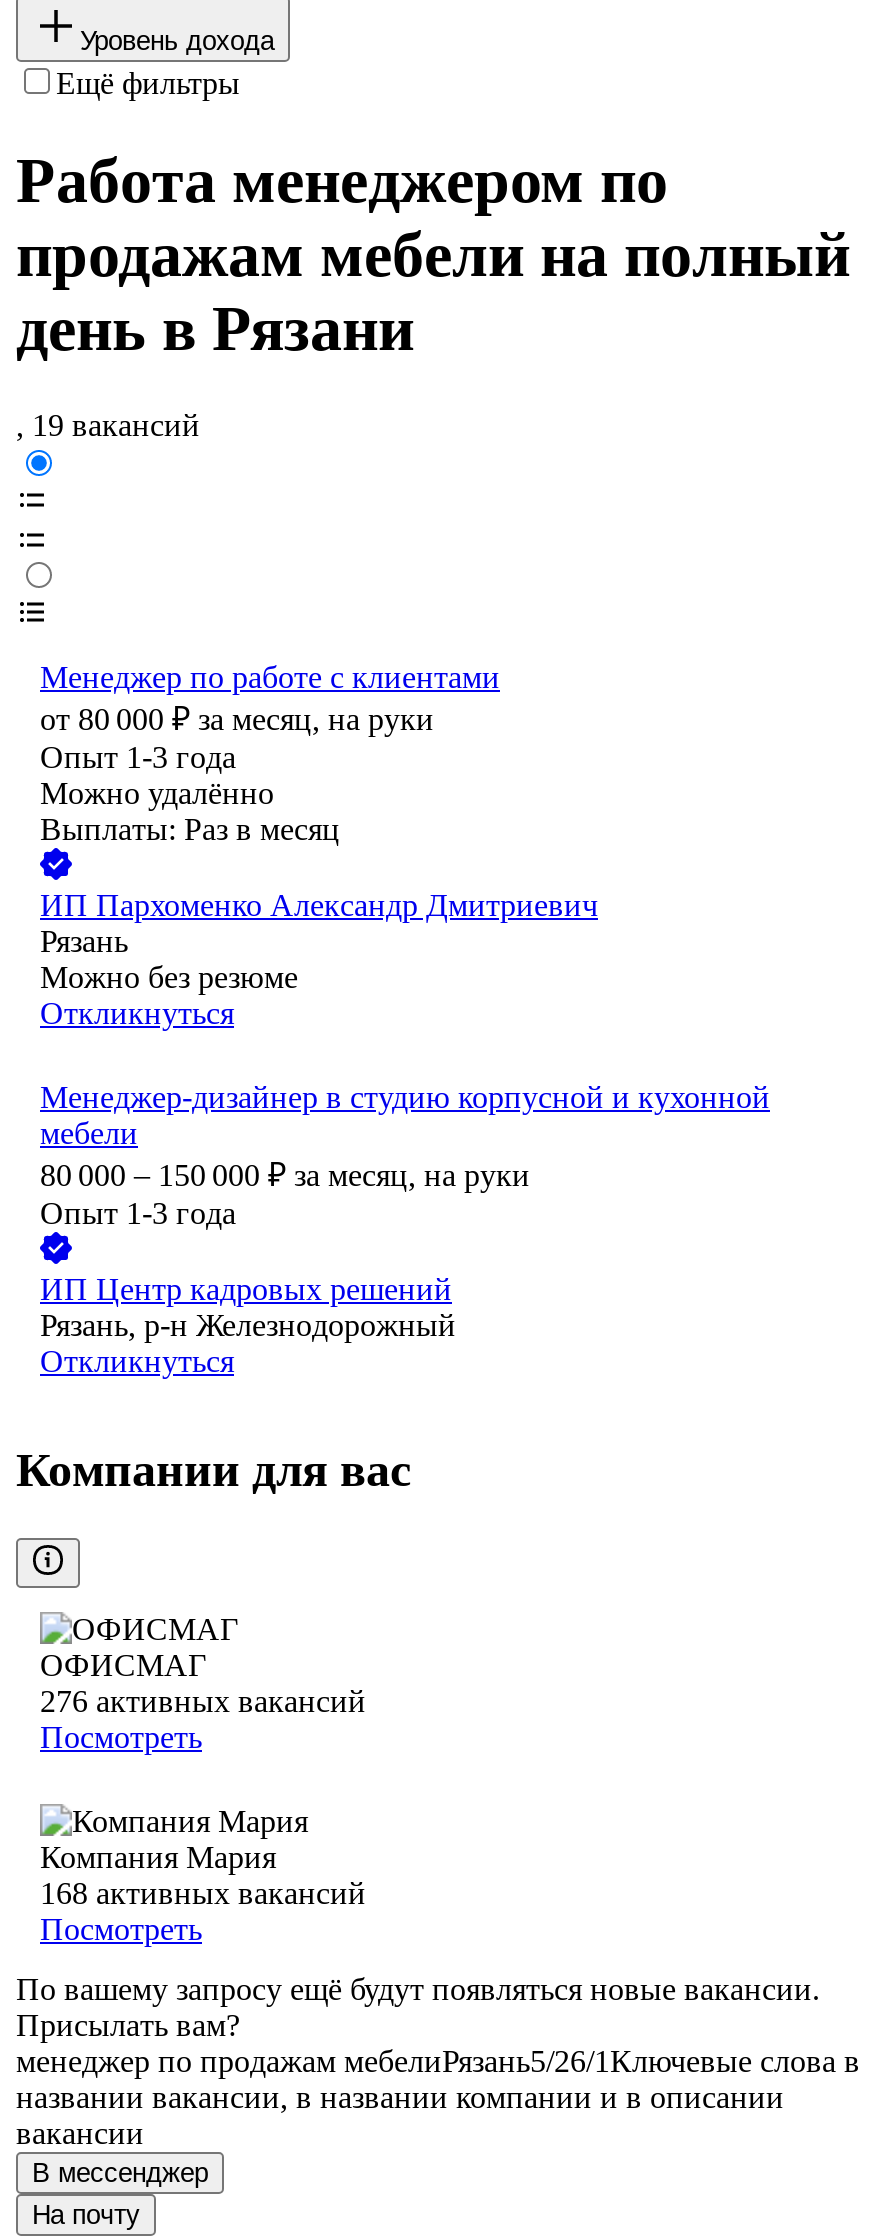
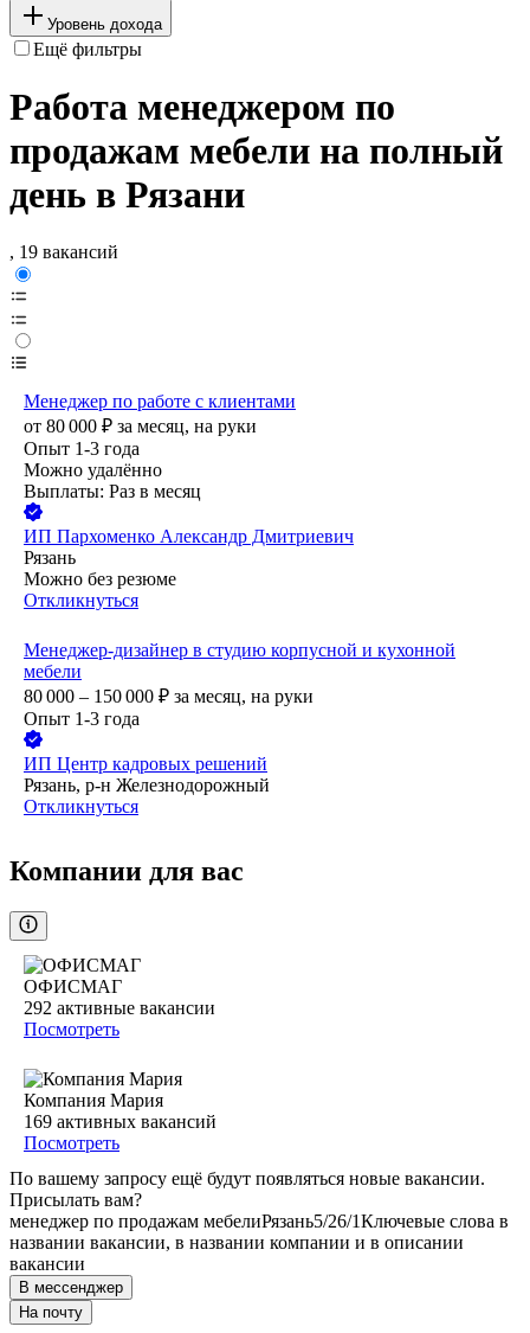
- 276 активных вакансий
+ 292 активные вакансии

- 168 активных вакансий
+ 169 активных вакансий
